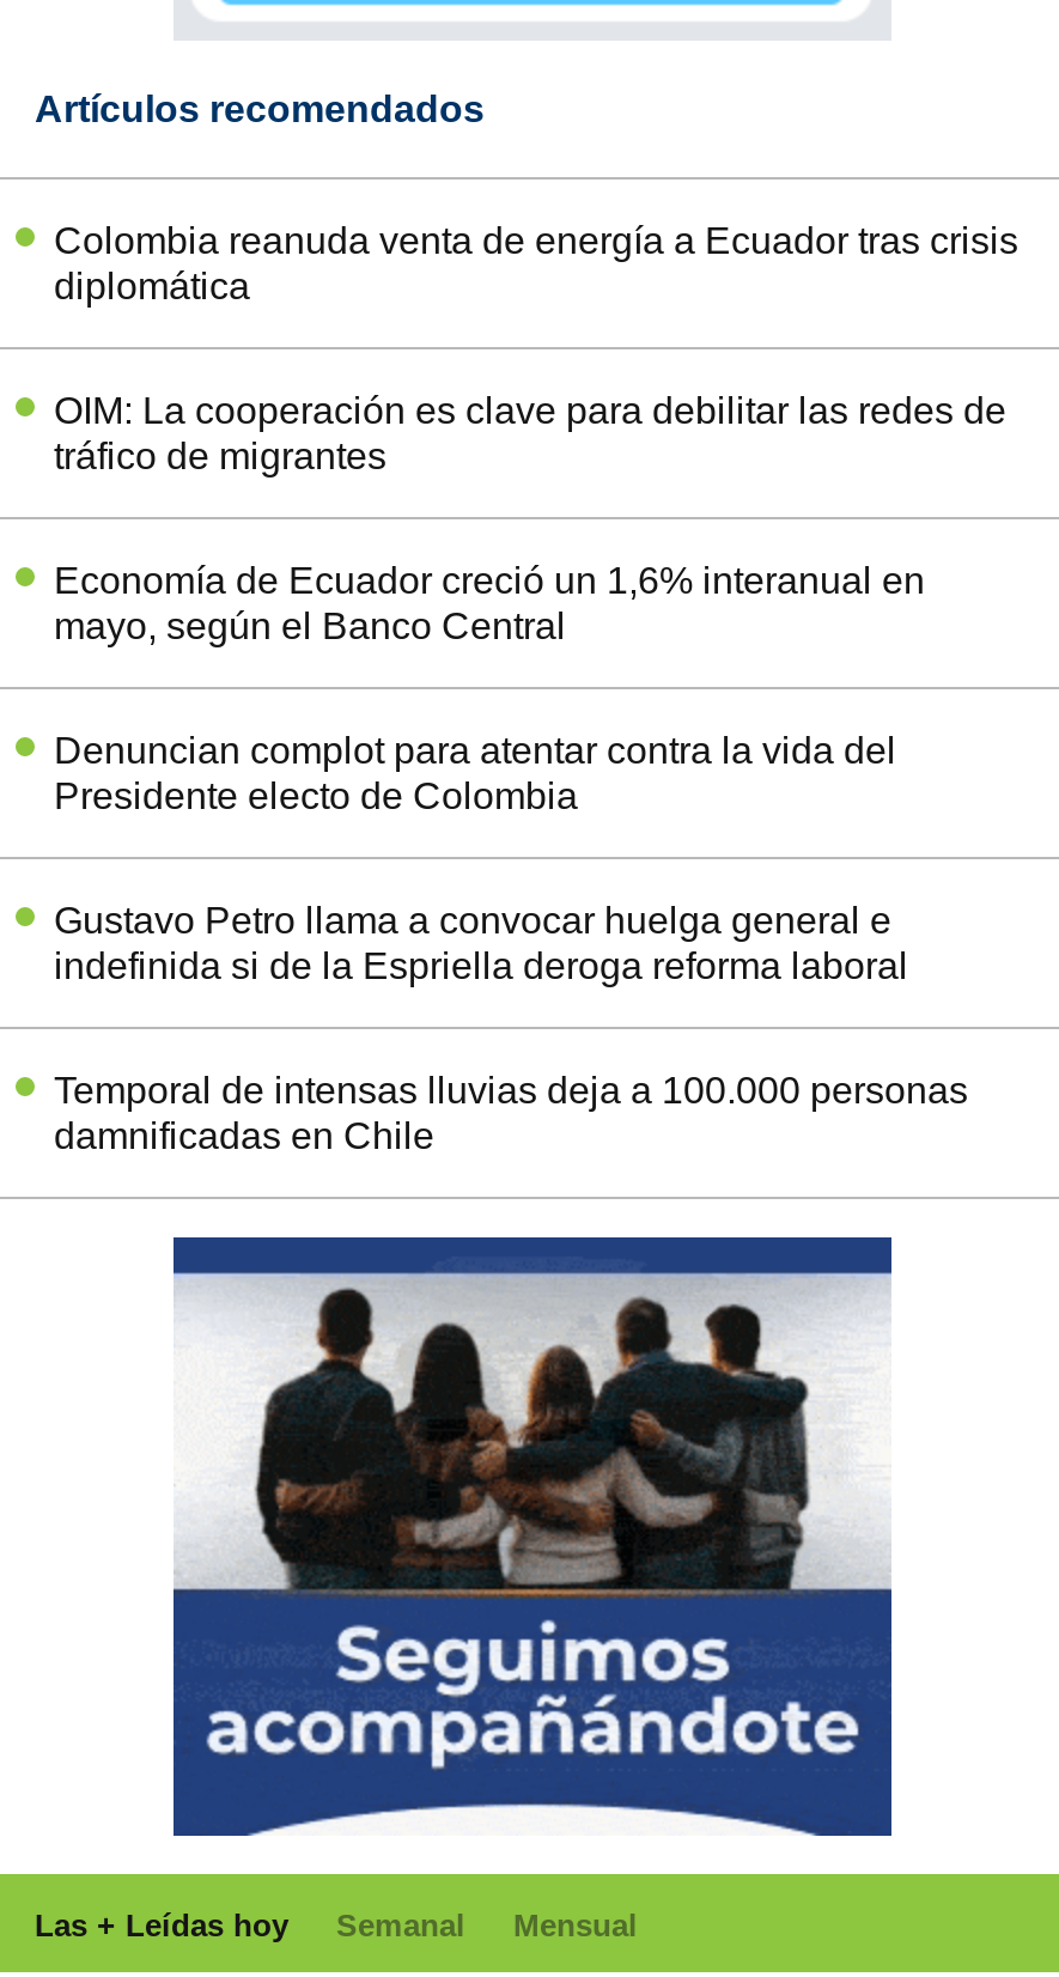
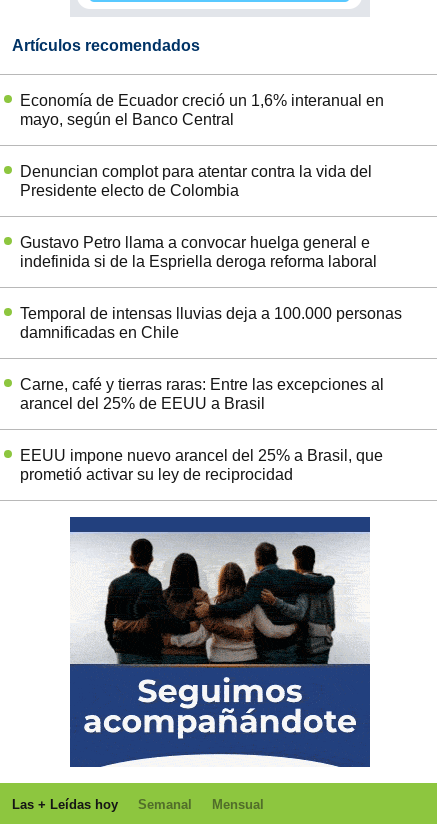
- Colombia reanuda venta de energía a Ecuador tras crisis
- diplomática
- OIM: La cooperación es clave para debilitar las redes de
- tráfico de migrantes

moved up: Economía de Ecuador creció un 1,6% interanual en | mayo, según el Banco Central | Denuncian complot para atentar contra la vida del | Presidente electo de Colombia | Gustavo Petro llama a convocar huelga general e | indefinida si de la Espriella deroga reforma laboral | Temporal de intensas lluvias deja a 100.000 personas | damnificadas en Chile

+ Carne, café y tierras raras: Entre las excepciones al
+ arancel del 25% de EEUU a Brasil
+ EEUU impone nuevo arancel del 25% a Brasil, que
+ prometió activar su ley de reciprocidad
